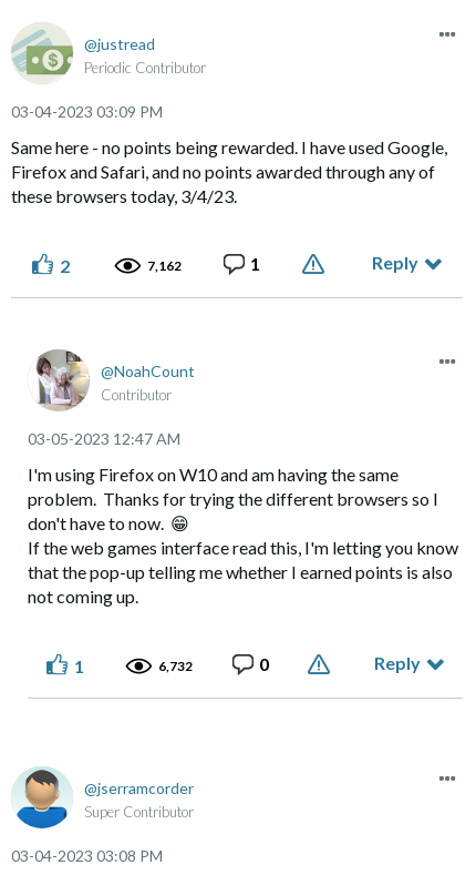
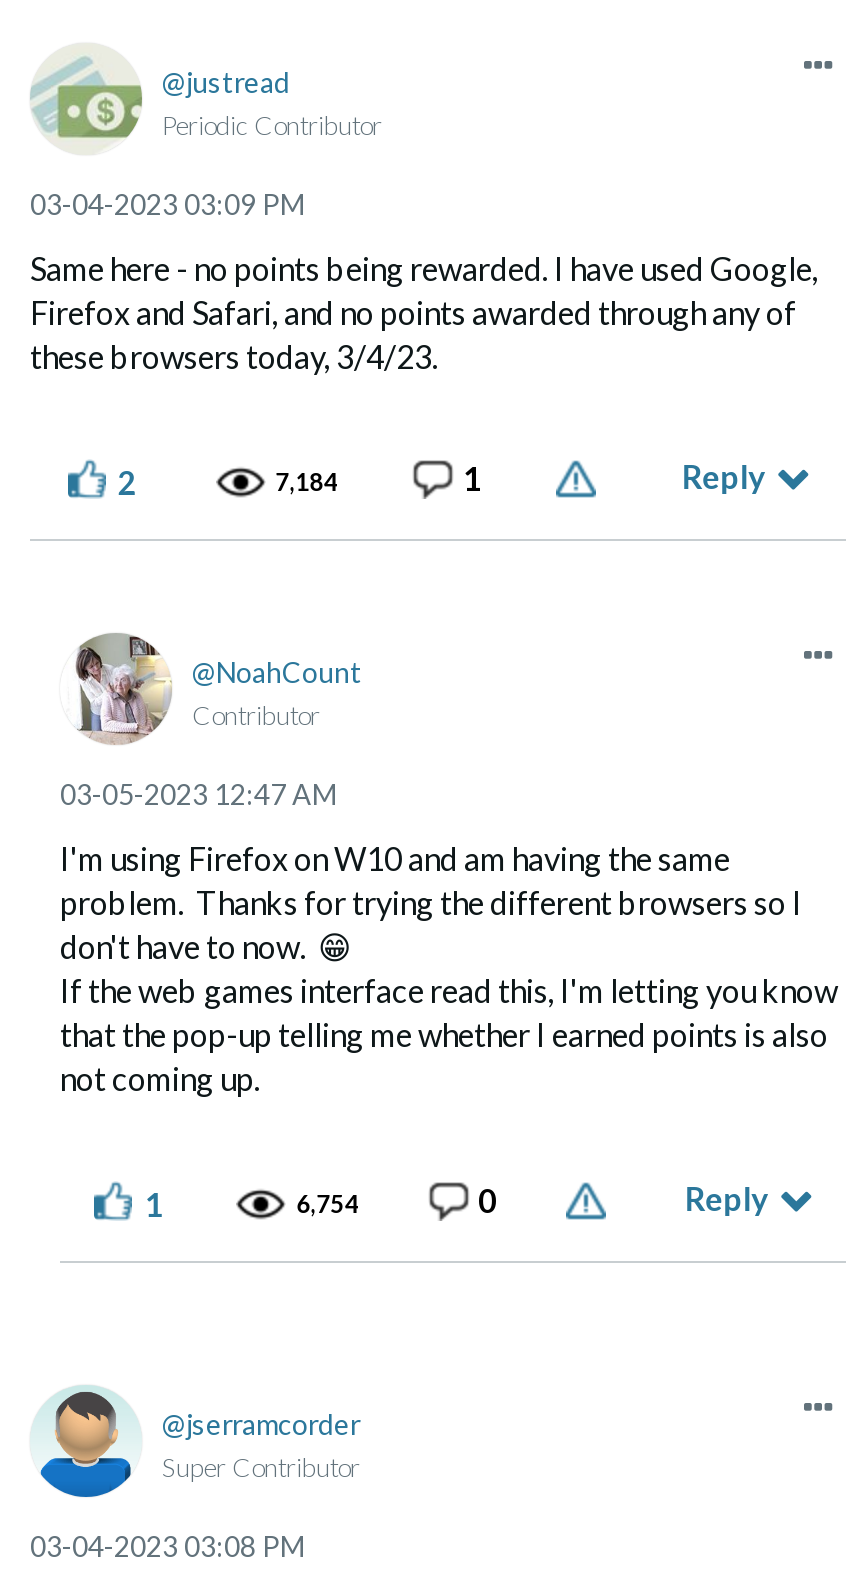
- 7,162
+ 7,184

- 6,732
+ 6,754
